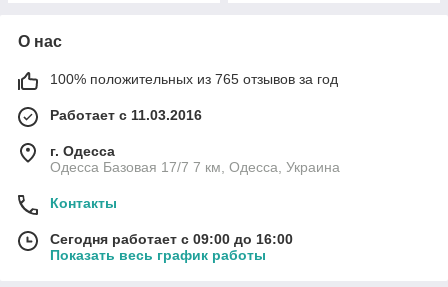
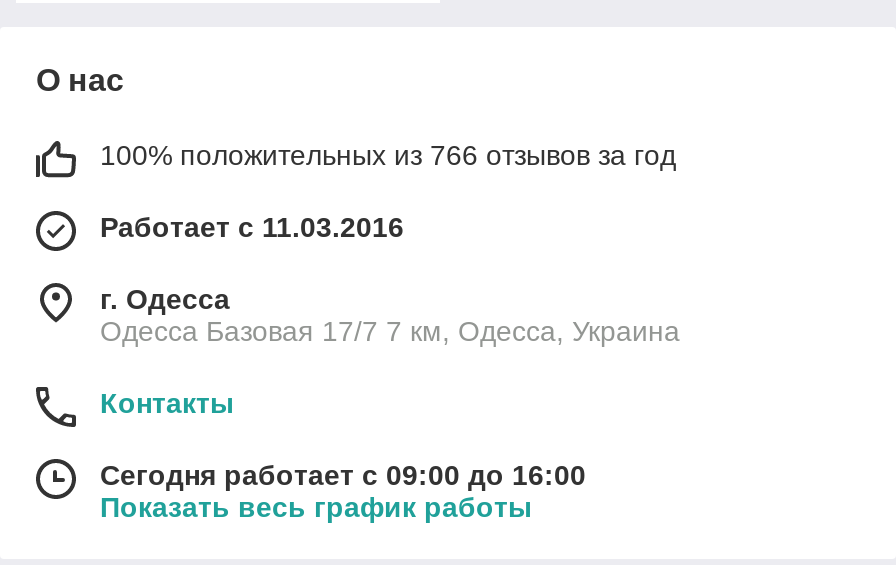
- 100% положительных из 765 отзывов за год
+ 100% положительных из 766 отзывов за год
